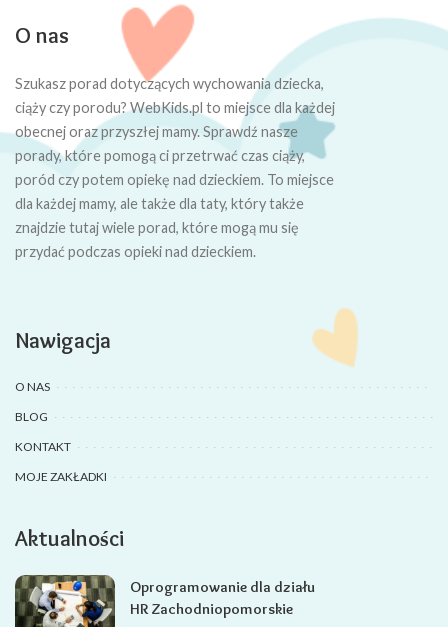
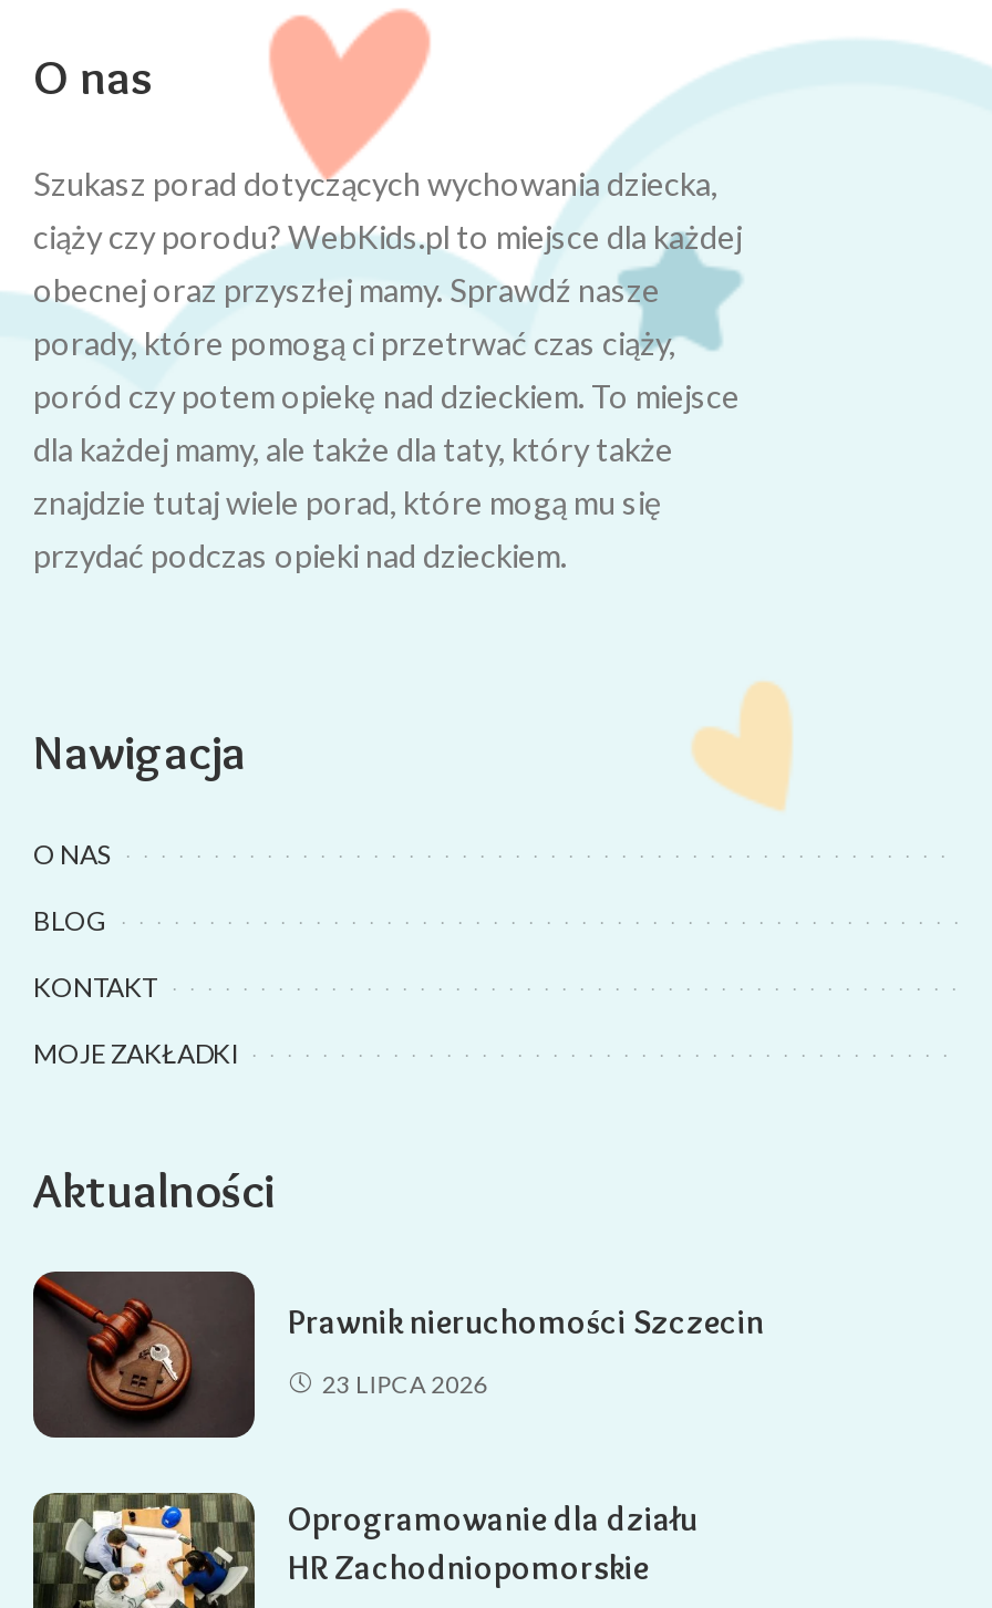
+ [image]
+ Prawnik nieruchomości Szczecin
+ 23 LIPCA 2026
